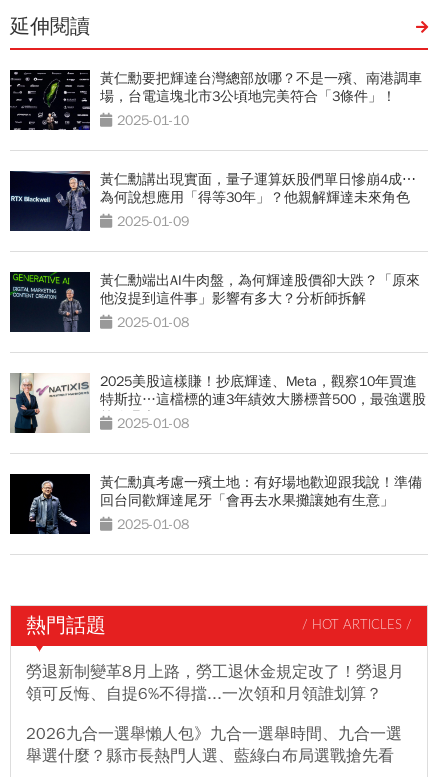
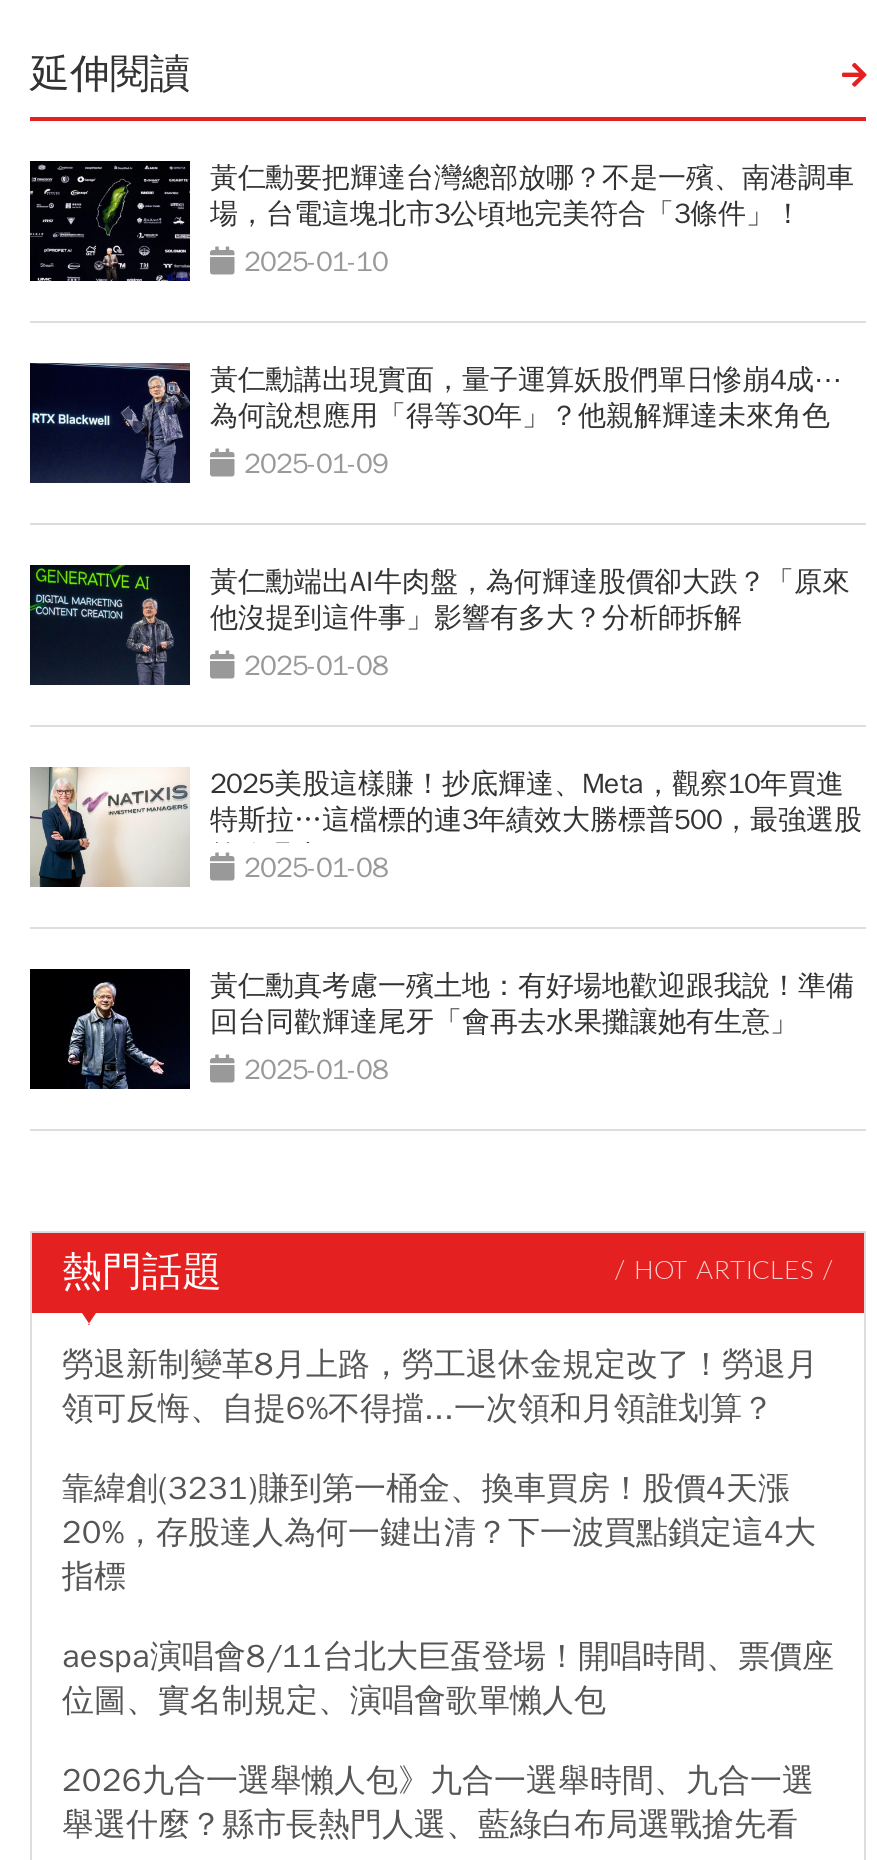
+ 靠緯創(3231)賺到第一桶金、換車買房！股價4天漲
+ 20%，存股達人為何一鍵出清？下一波買點鎖定這4大
+ 指標
+ aespa演唱會8/11台北大巨蛋登場！開唱時間、票價座
+ 位圖、實名制規定、演唱會歌單懶人包
